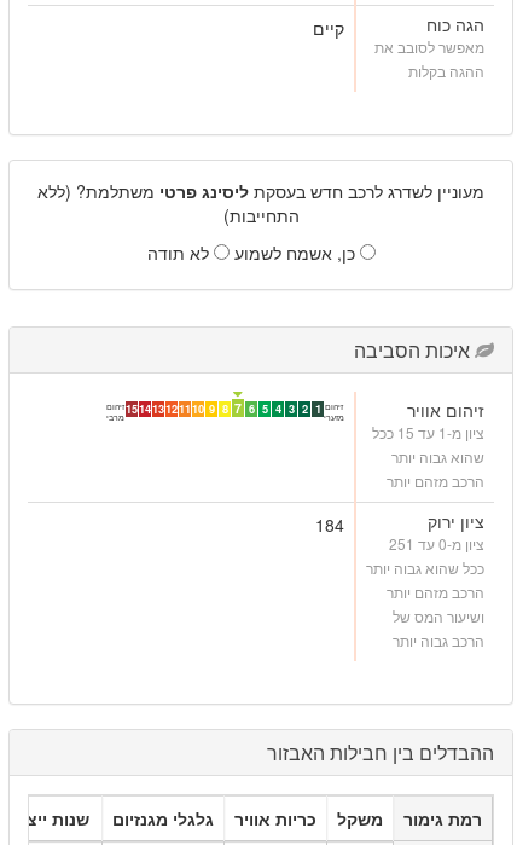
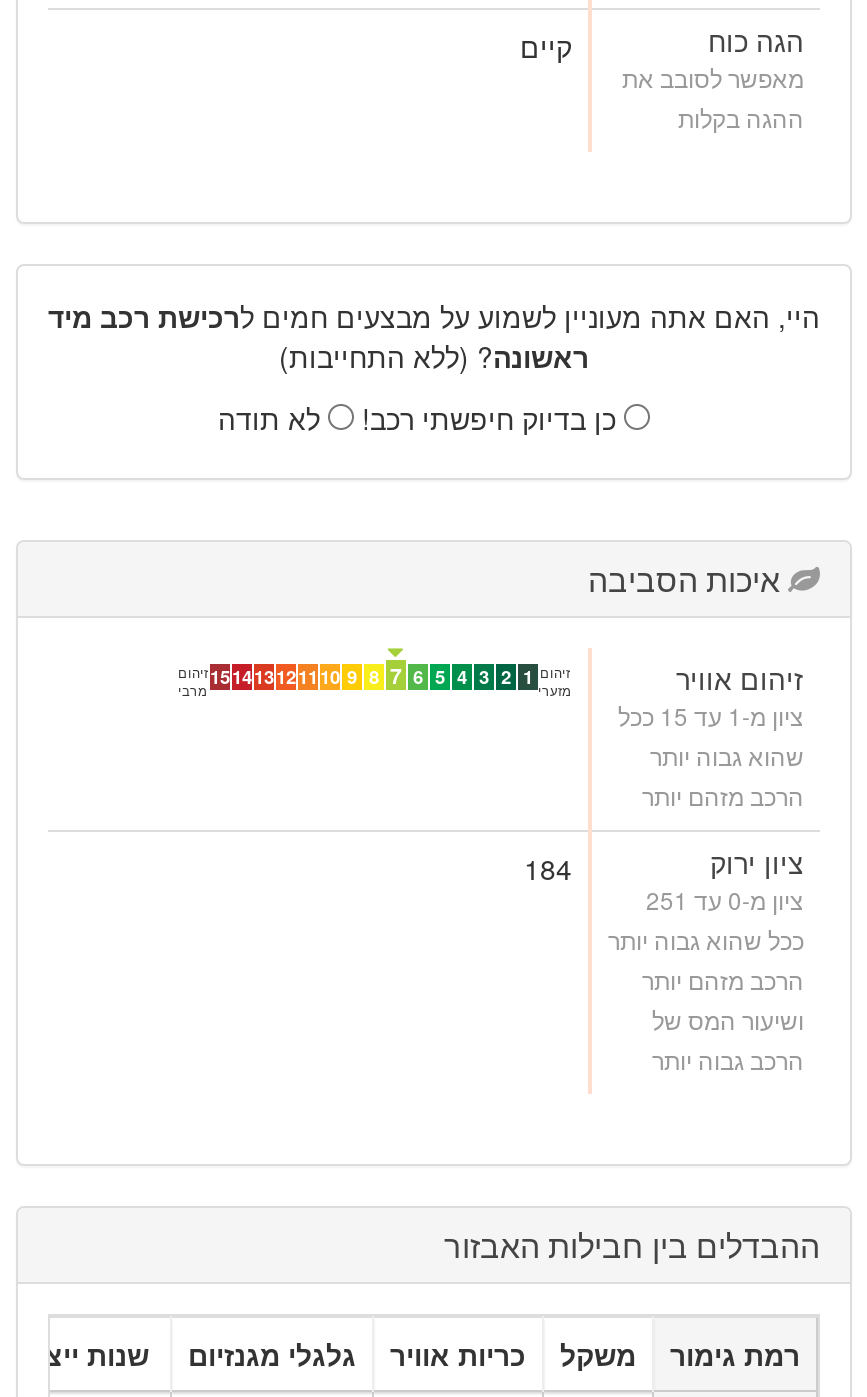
- מעוניין לשדרג לרכב חדש בעסקת ליסינג פרטי משתלמת? (ללא
- התחייבות)
+ היי, האם אתה מעוניין לשמוע על מבצעים חמים לרכישת רכב מיד
+ ראשונה? (ללא התחייבות)

- כן, אשמח לשמוע
+ כן בדיוק חיפשתי רכב!
